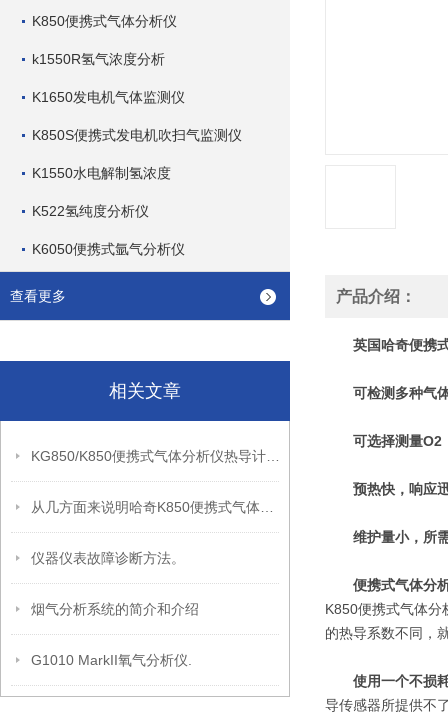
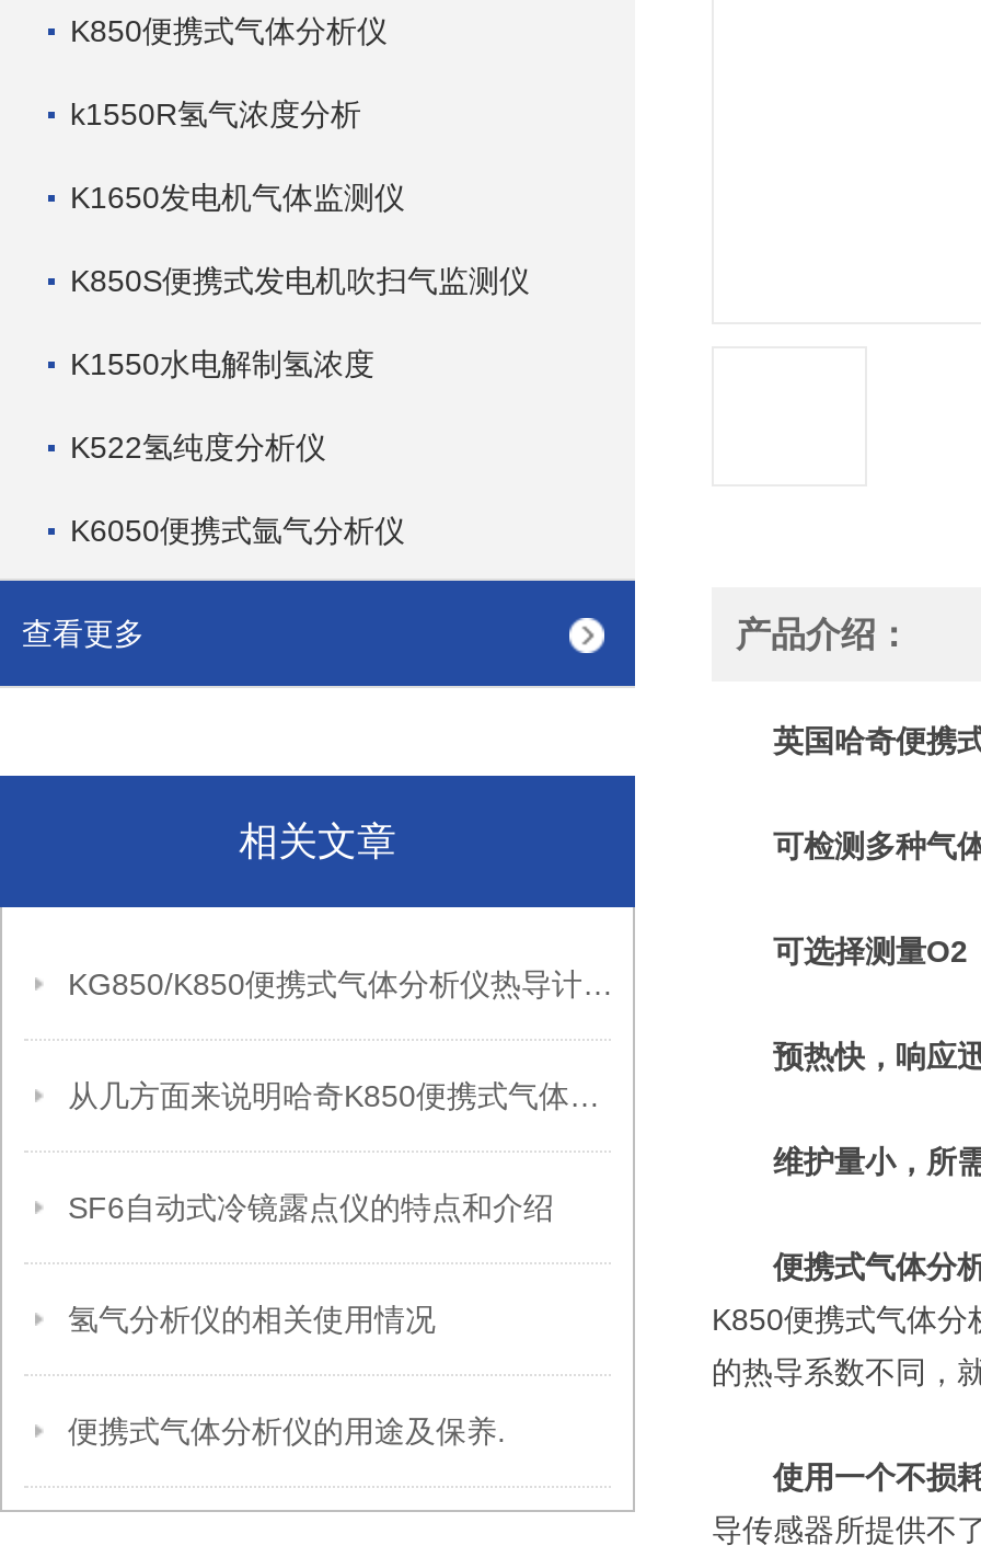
- 仪器仪表故障诊断方法。
+ SF6自动式冷镜露点仪的特点和介绍

- 烟气分析系统的简介和介绍
+ 氢气分析仪的相关使用情况

- G1010 MarkII氧气分析仪.
+ 便携式气体分析仪的用途及保养.
